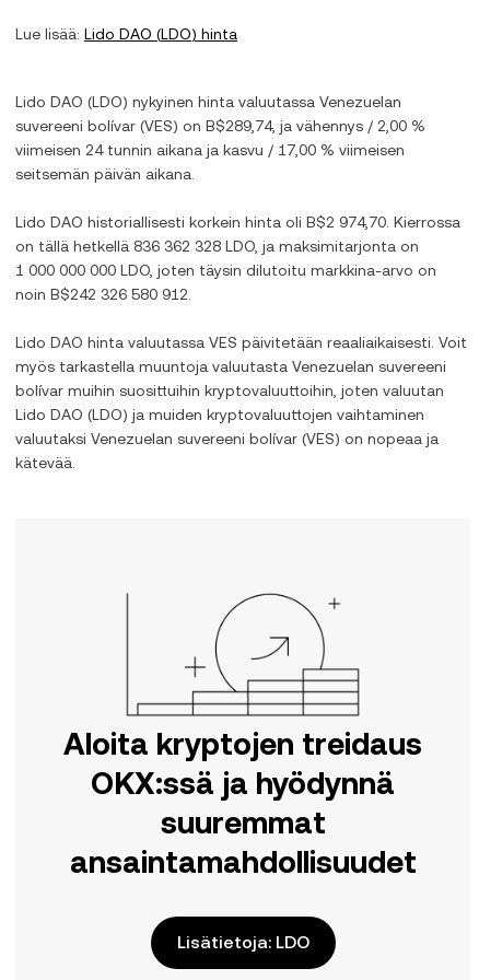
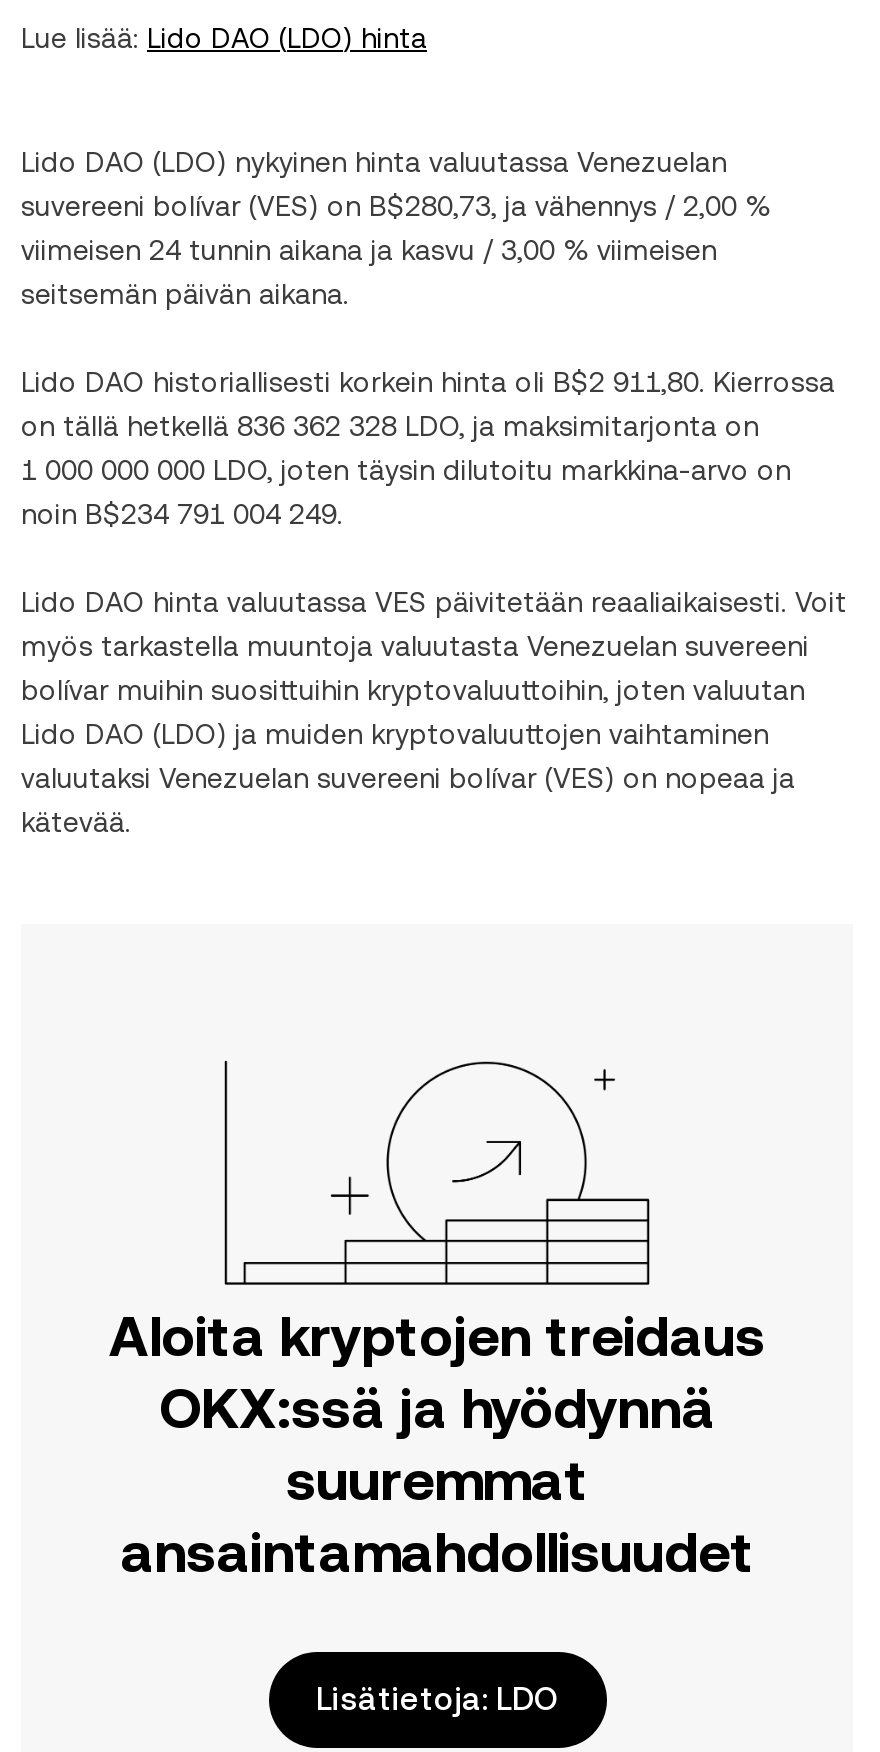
- suvereeni bolívar (VES) on B$289,74, ja vähennys / 2,00 %
+ suvereeni bolívar (VES) on B$280,73, ja vähennys / 2,00 %

- viimeisen 24 tunnin aikana ja kasvu / 17,00 % viimeisen
+ viimeisen 24 tunnin aikana ja kasvu / 3,00 % viimeisen

- Lido DAO historiallisesti korkein hinta oli B$2 974,70. Kierrossa
+ Lido DAO historiallisesti korkein hinta oli B$2 911,80. Kierrossa

- noin B$242 326 580 912.
+ noin B$234 791 004 249.
